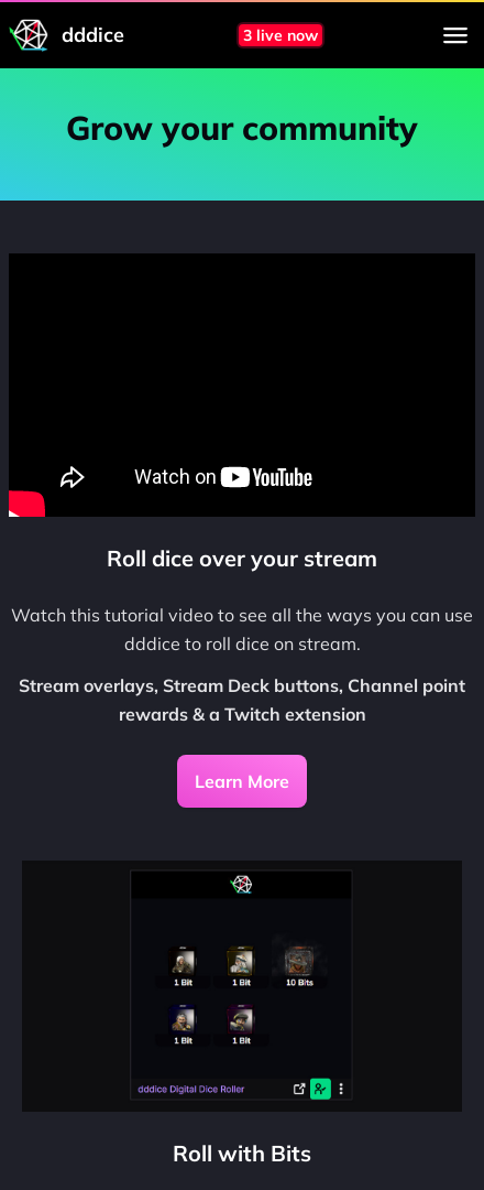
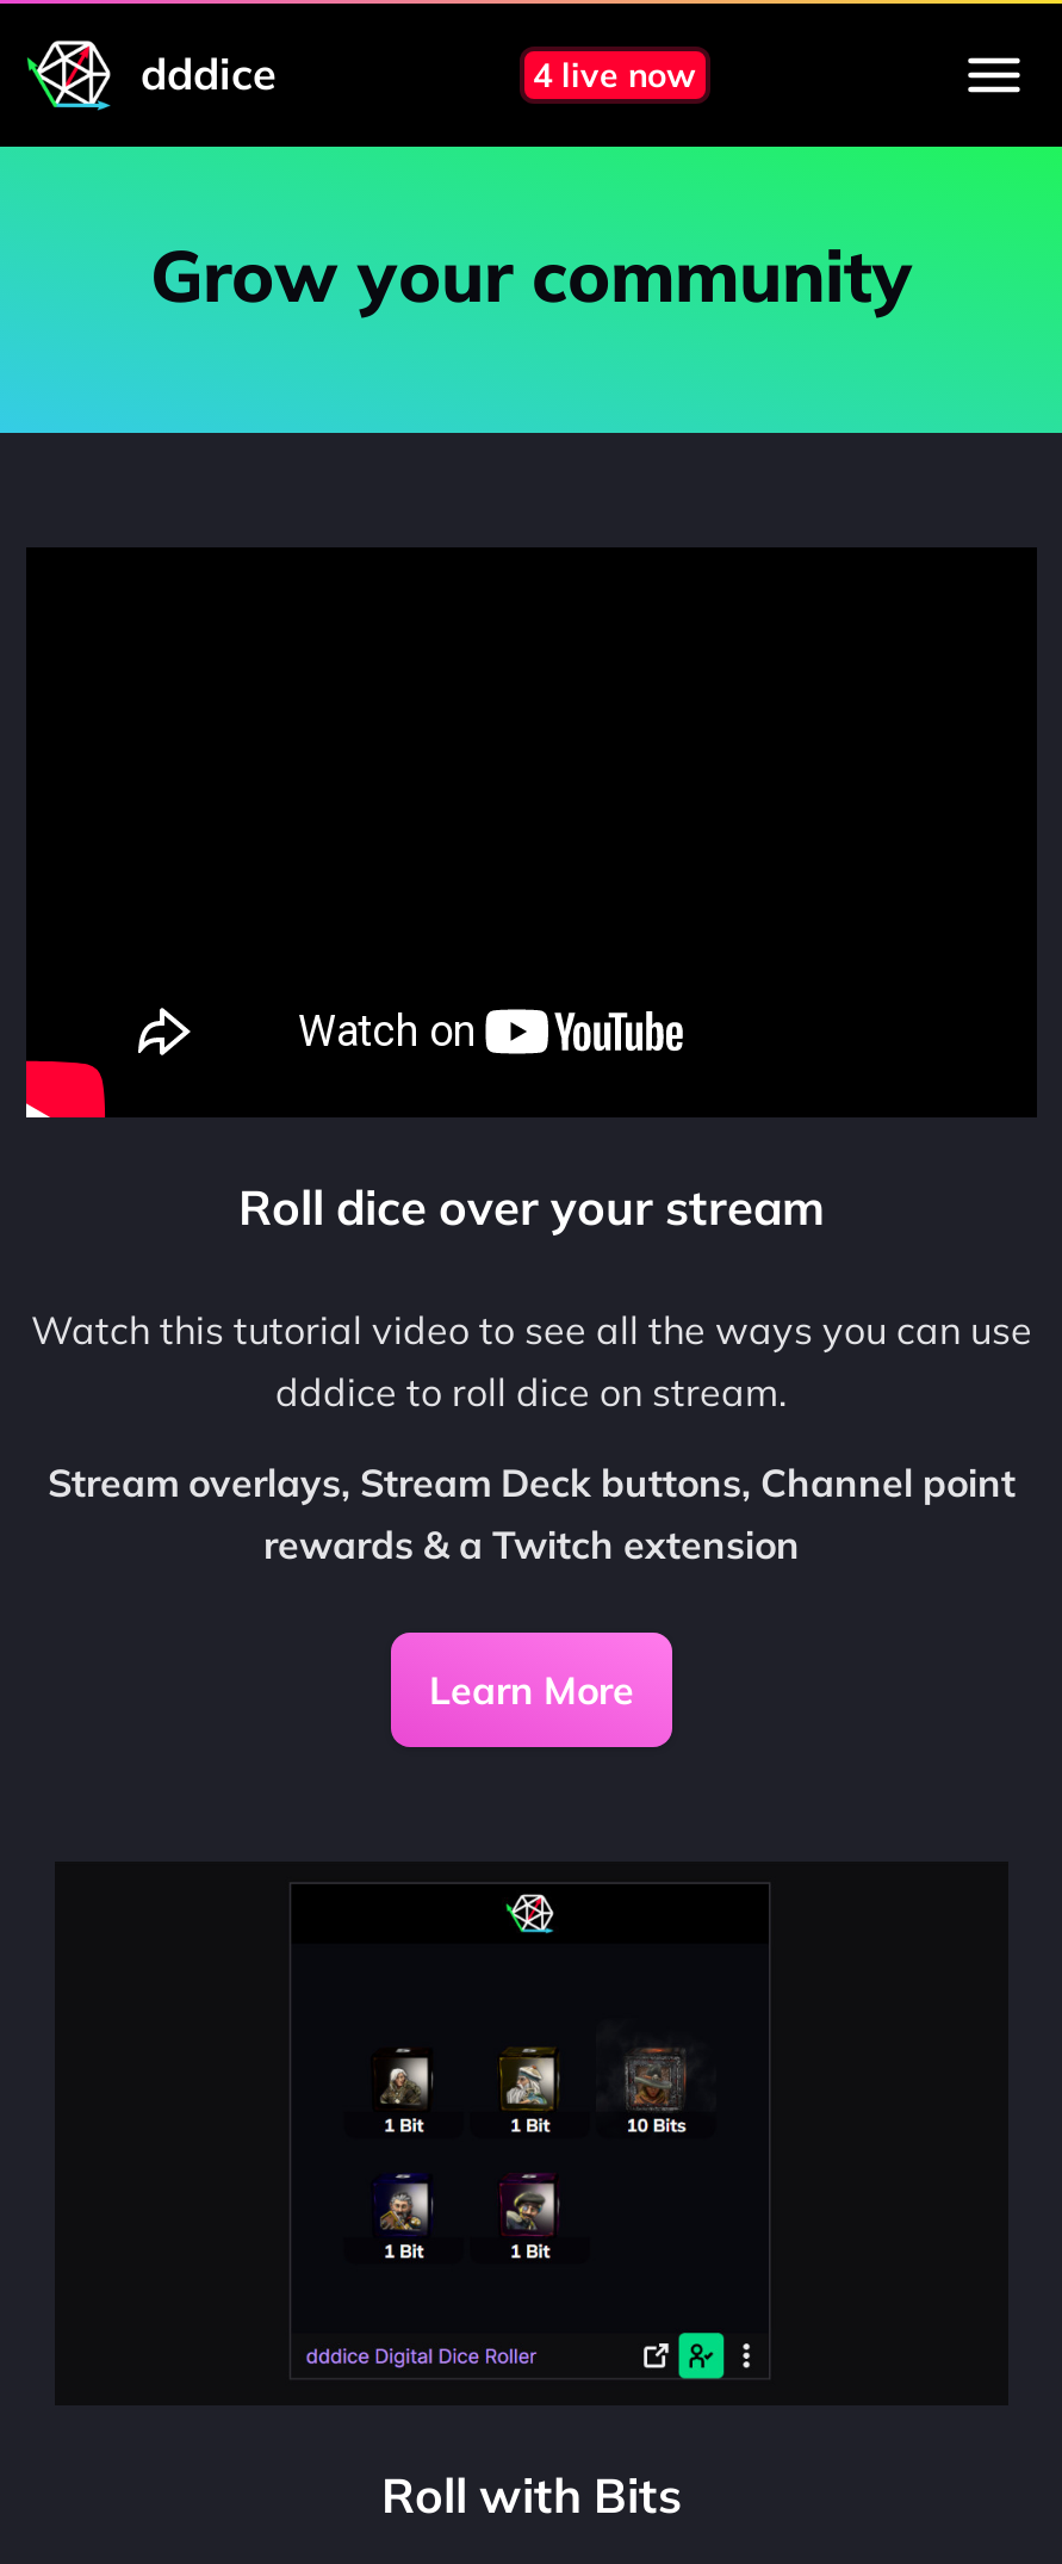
- 3 live now
+ 4 live now
